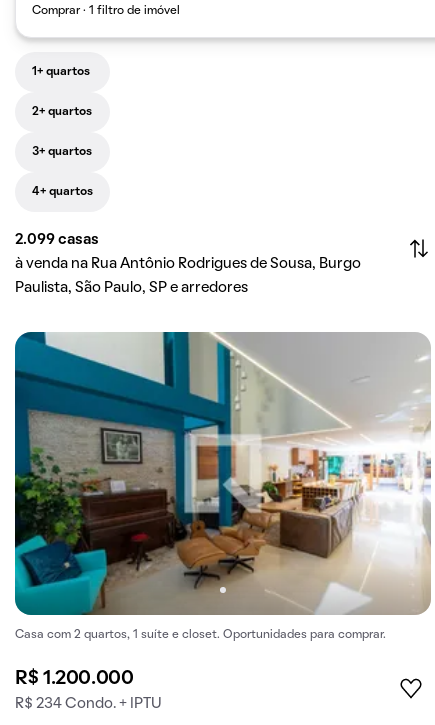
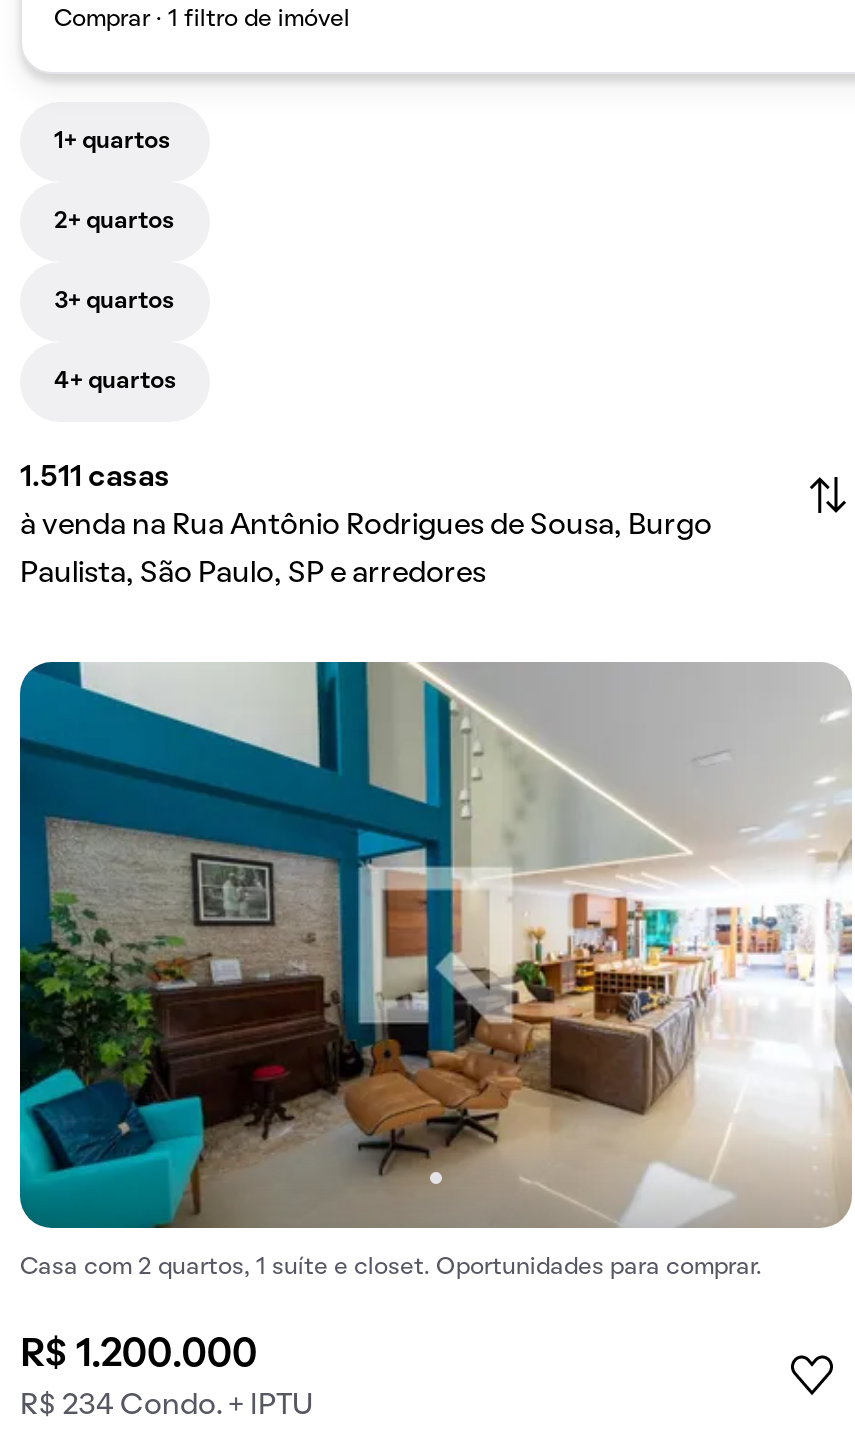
- 2.099 casas
+ 1.511 casas
